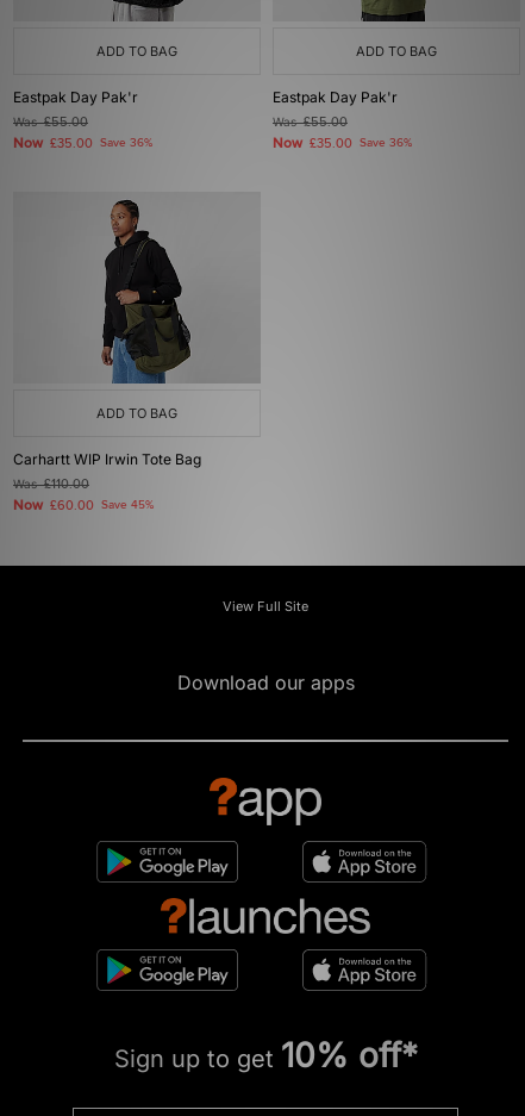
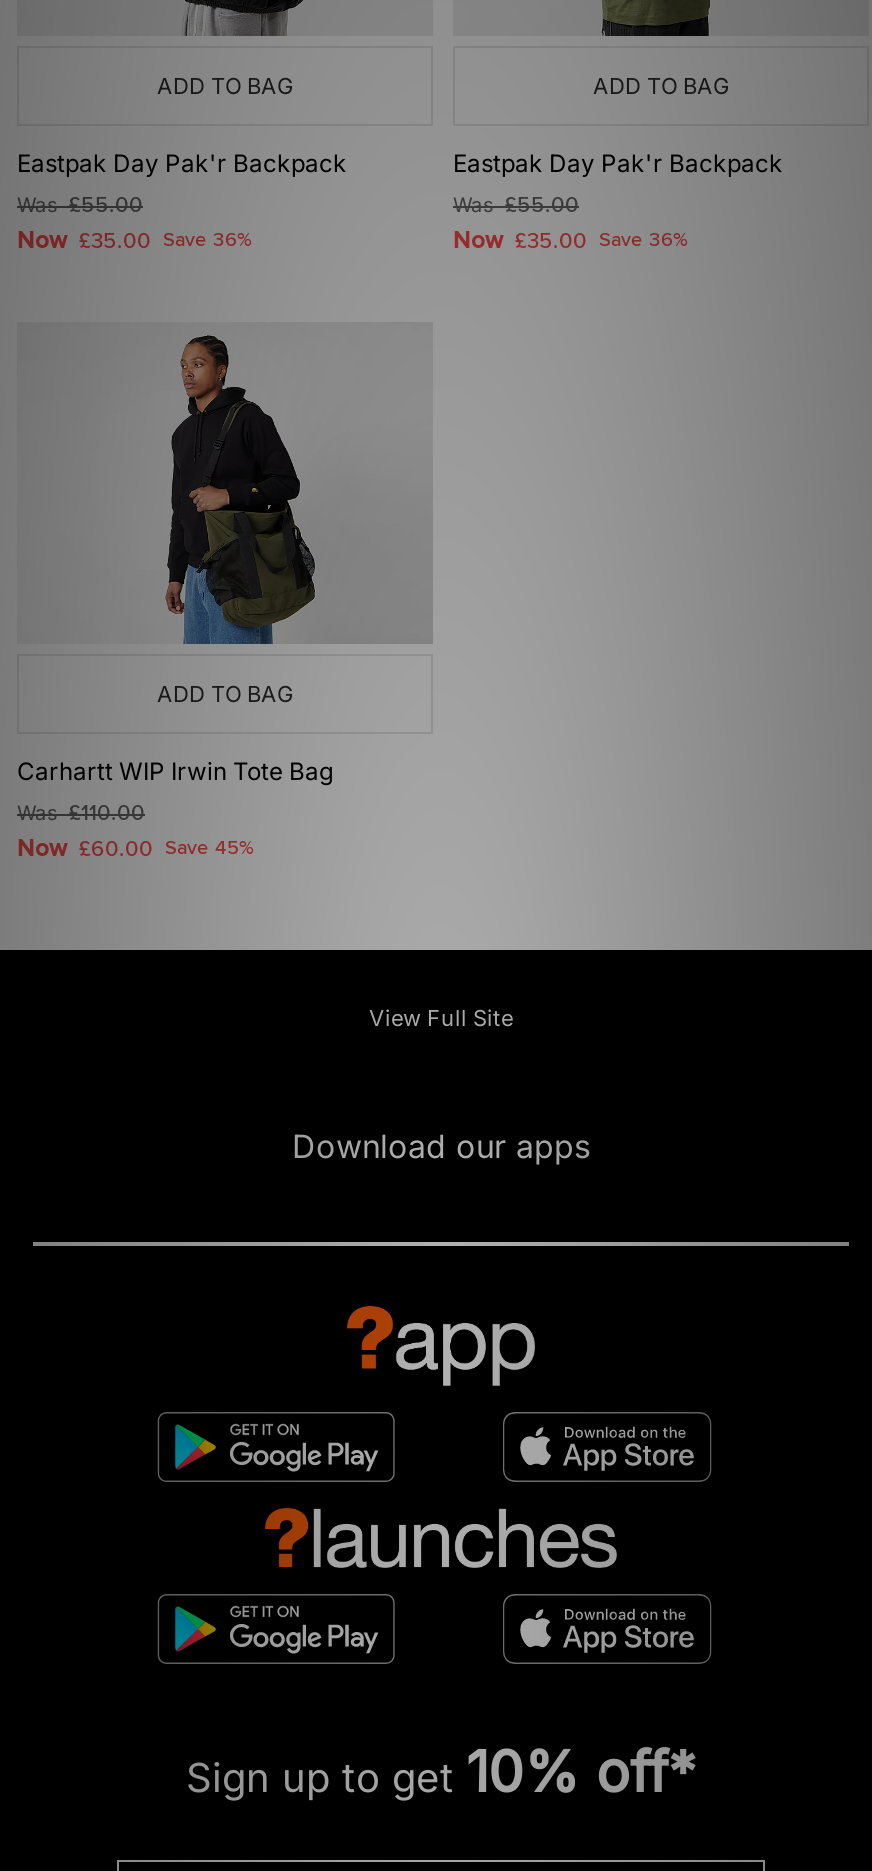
- Eastpak Day Pak'r
+ Eastpak Day Pak'r Backpack

- Eastpak Day Pak'r
+ Eastpak Day Pak'r Backpack
